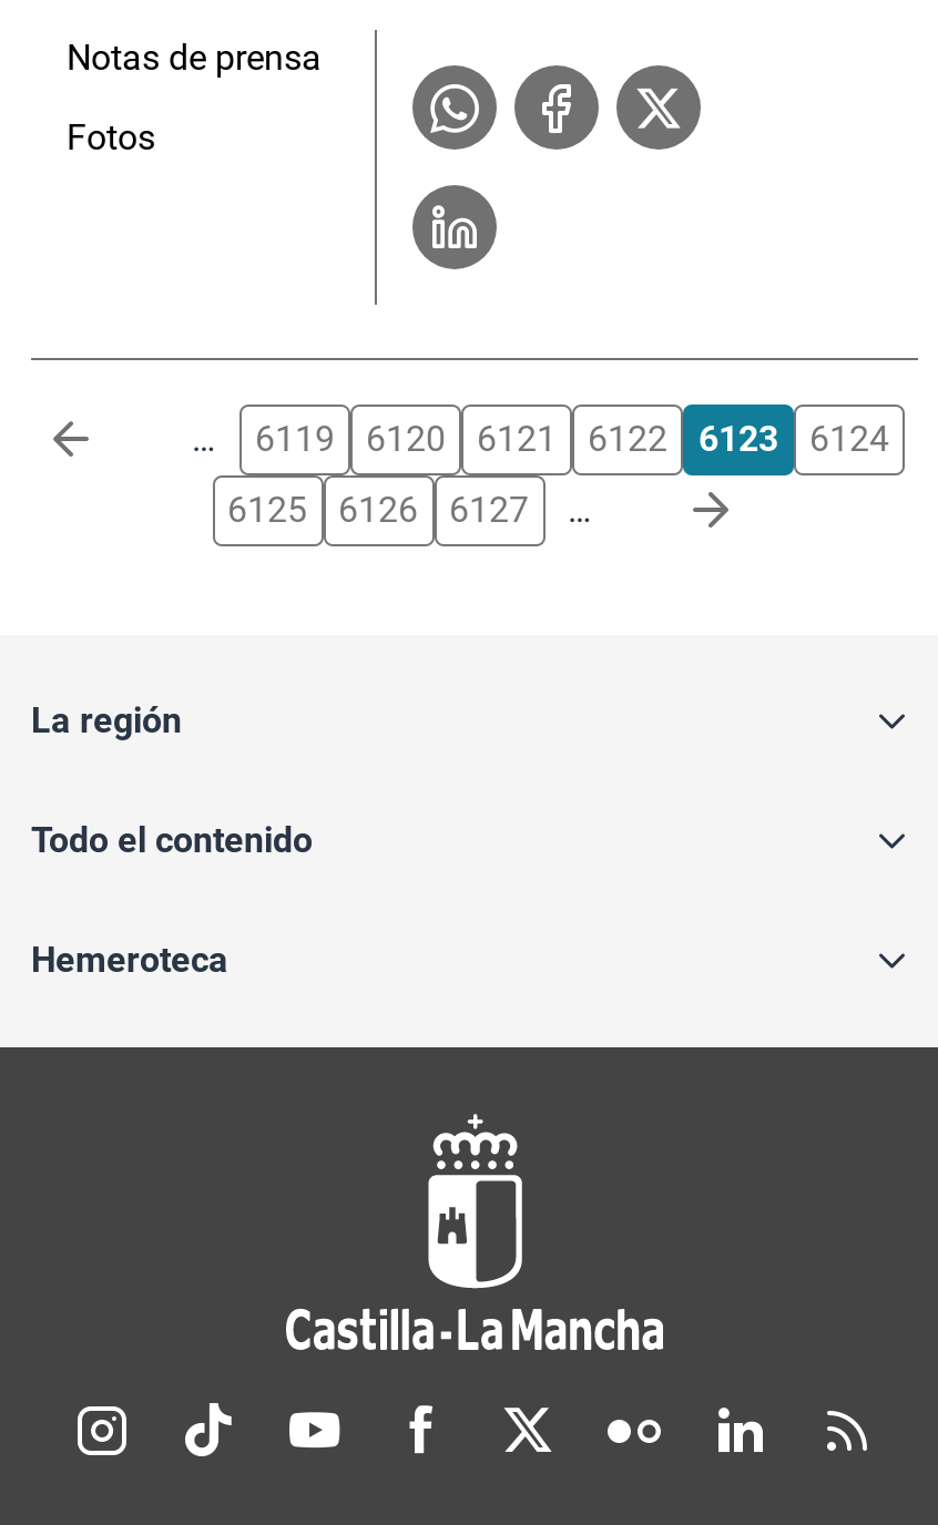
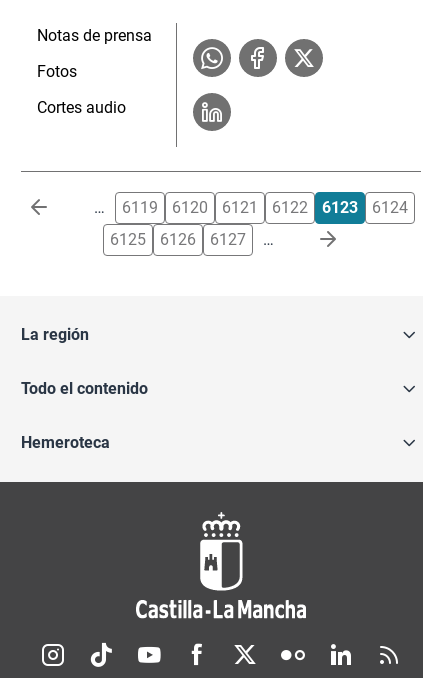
+ Cortes audio
